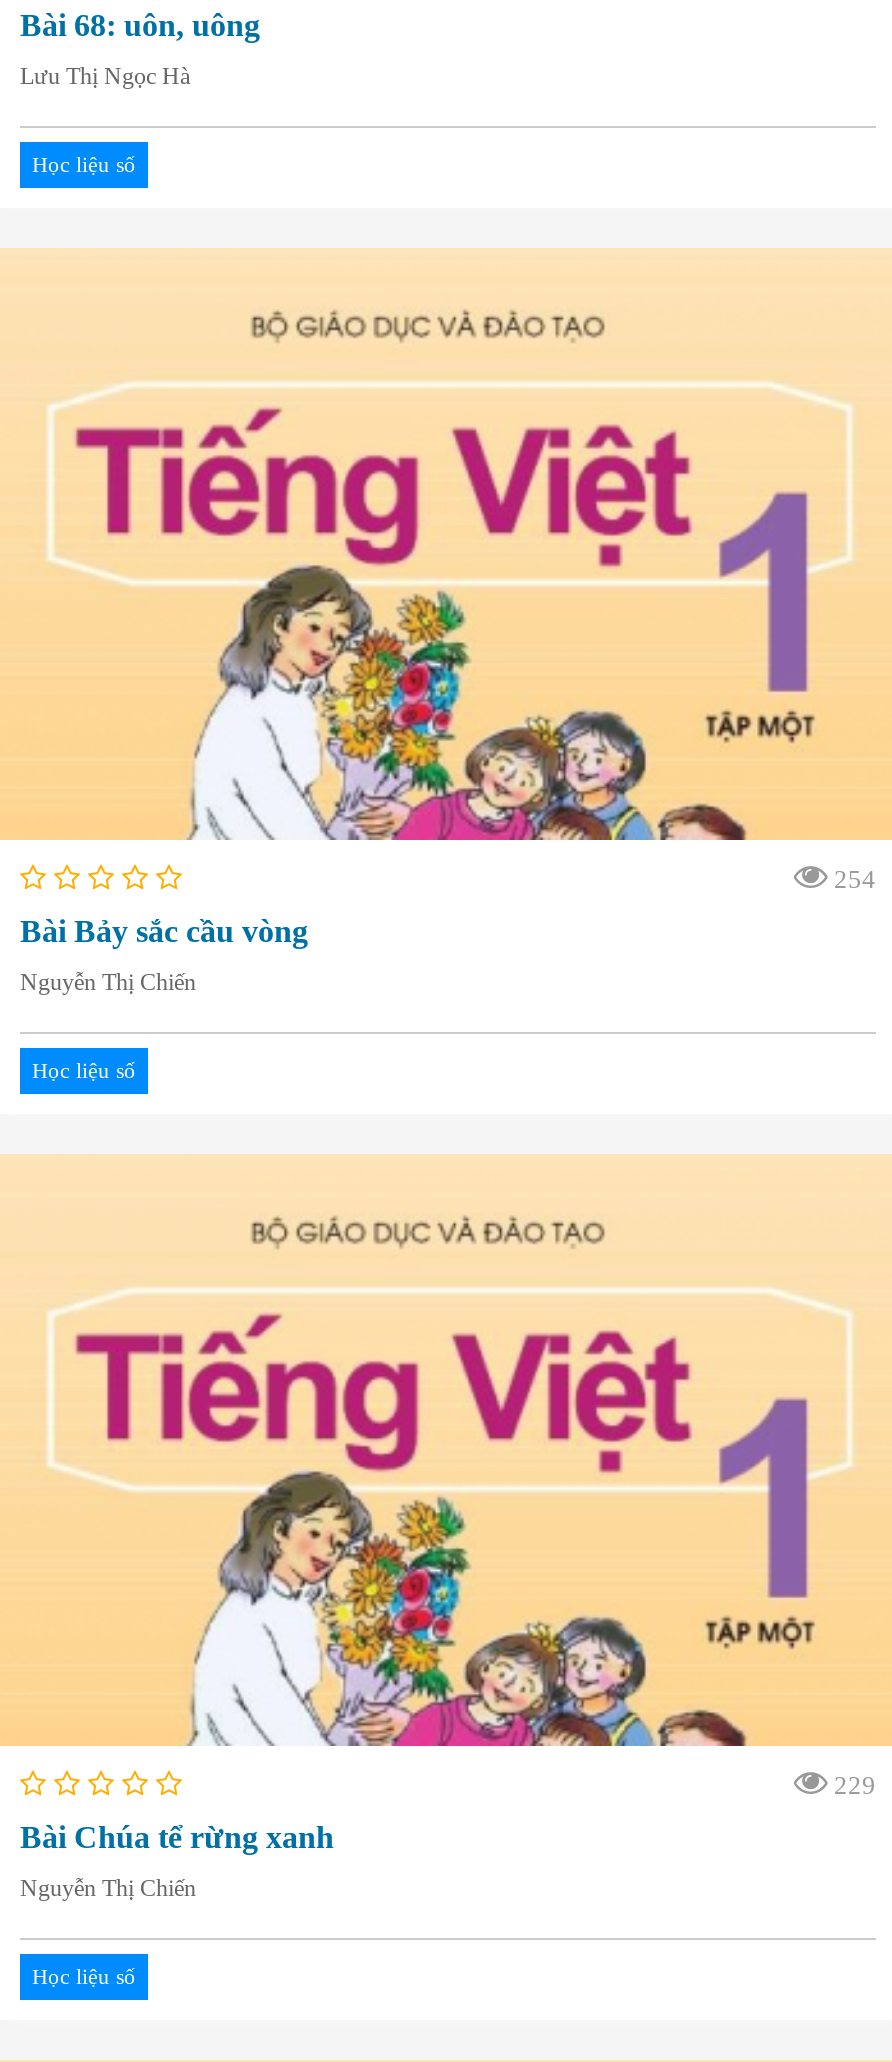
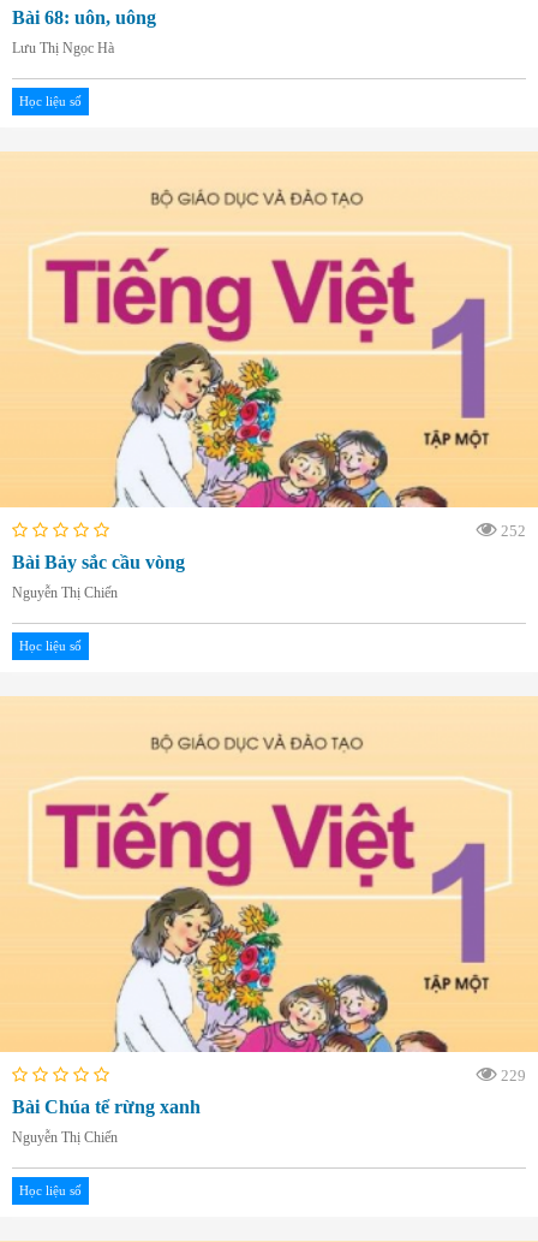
- 254
+ 252
